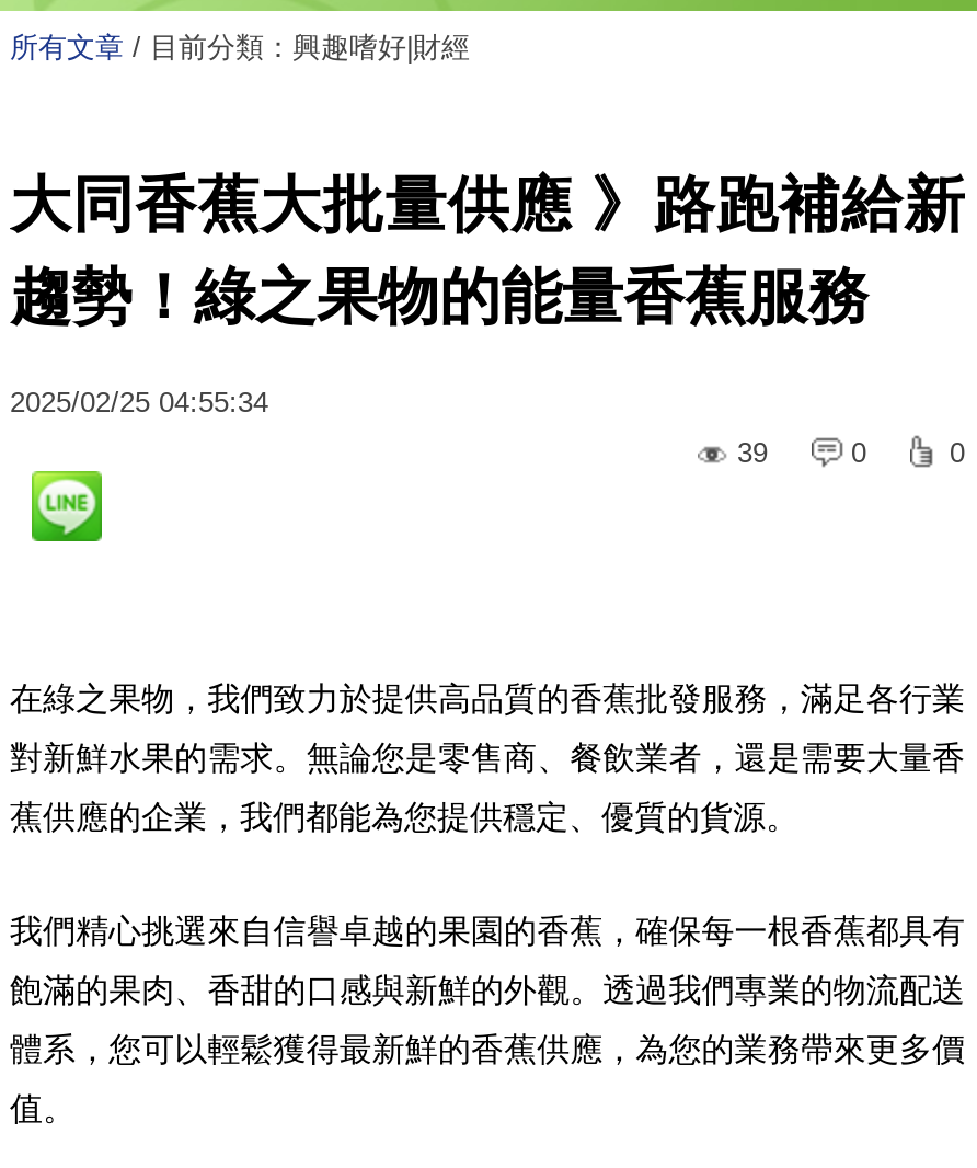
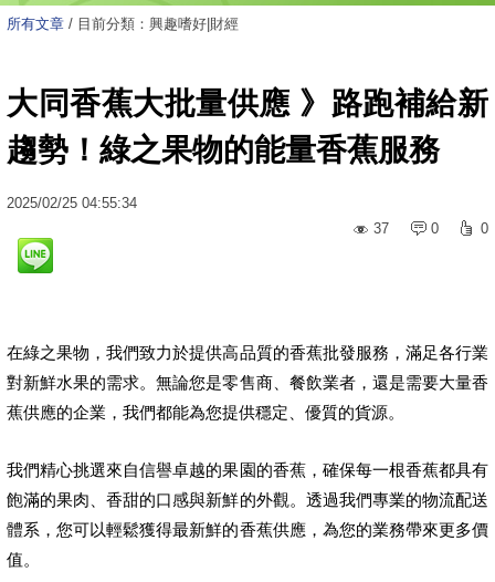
- 39
+ 37
